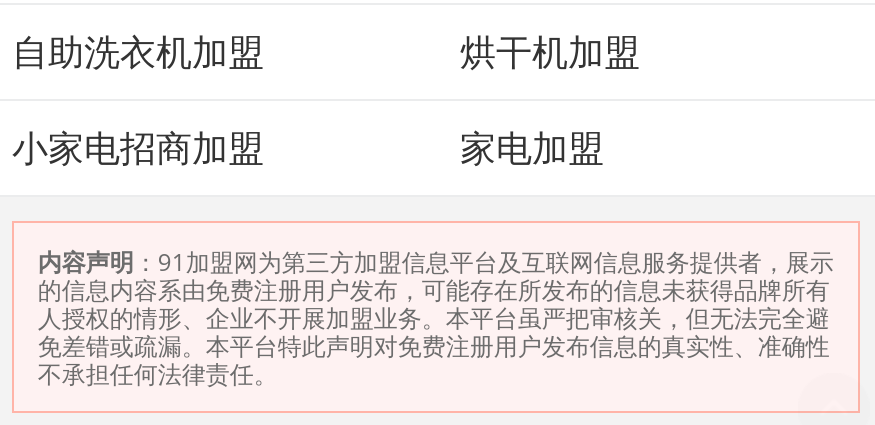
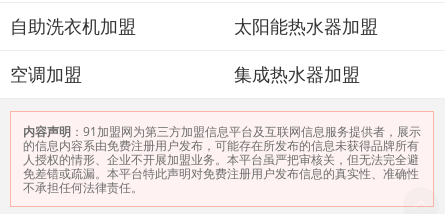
- 烘干机加盟
+ 太阳能热水器加盟

- 小家电招商加盟
- 家电加盟
+ 空调加盟
+ 集成热水器加盟
